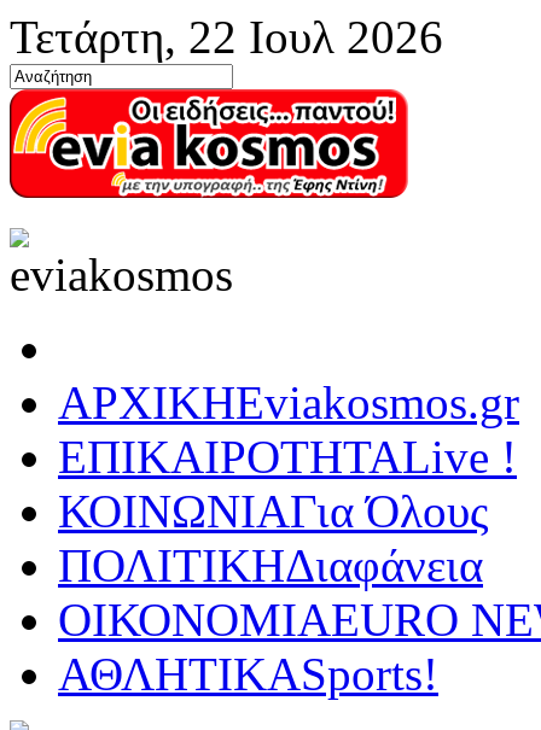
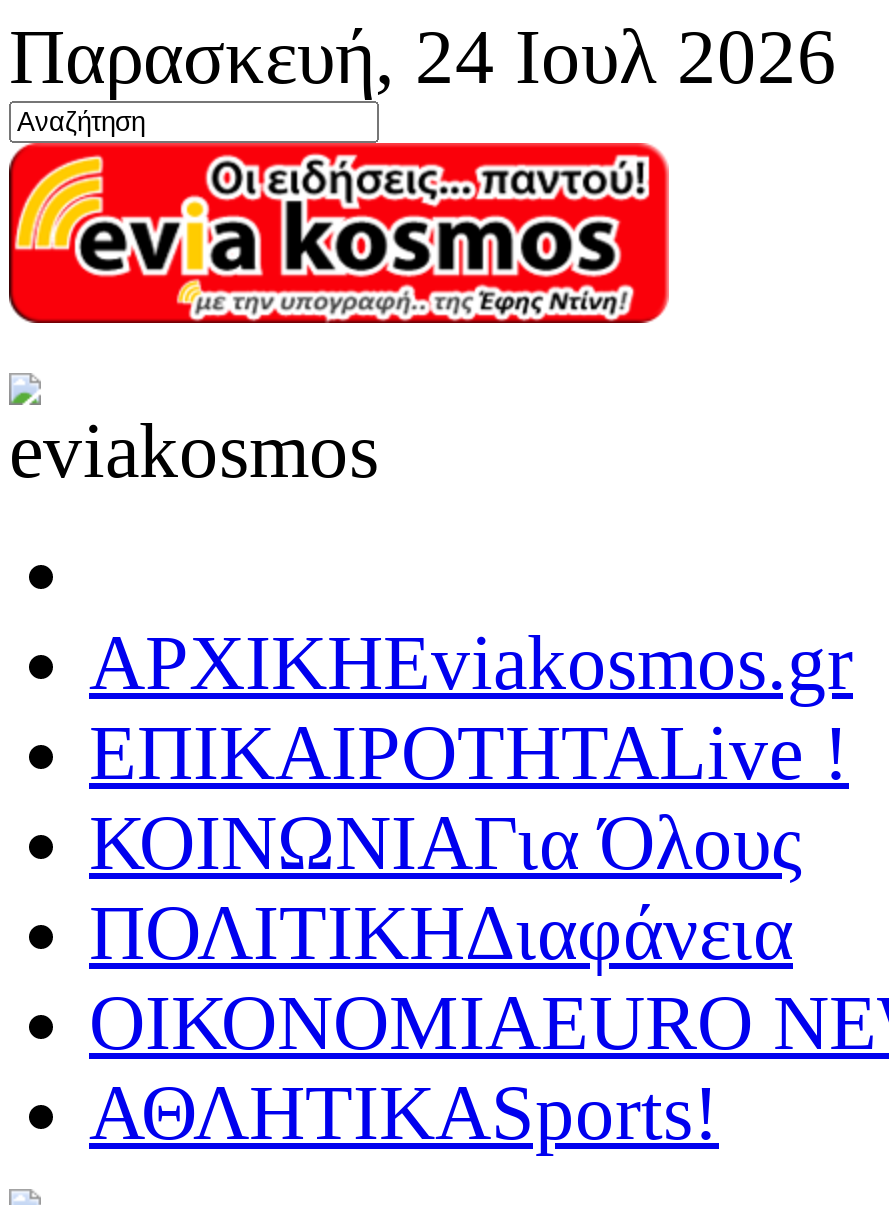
- Τετάρτη, 22 Ιουλ 2026
+ Παρασκευή, 24 Ιουλ 2026
